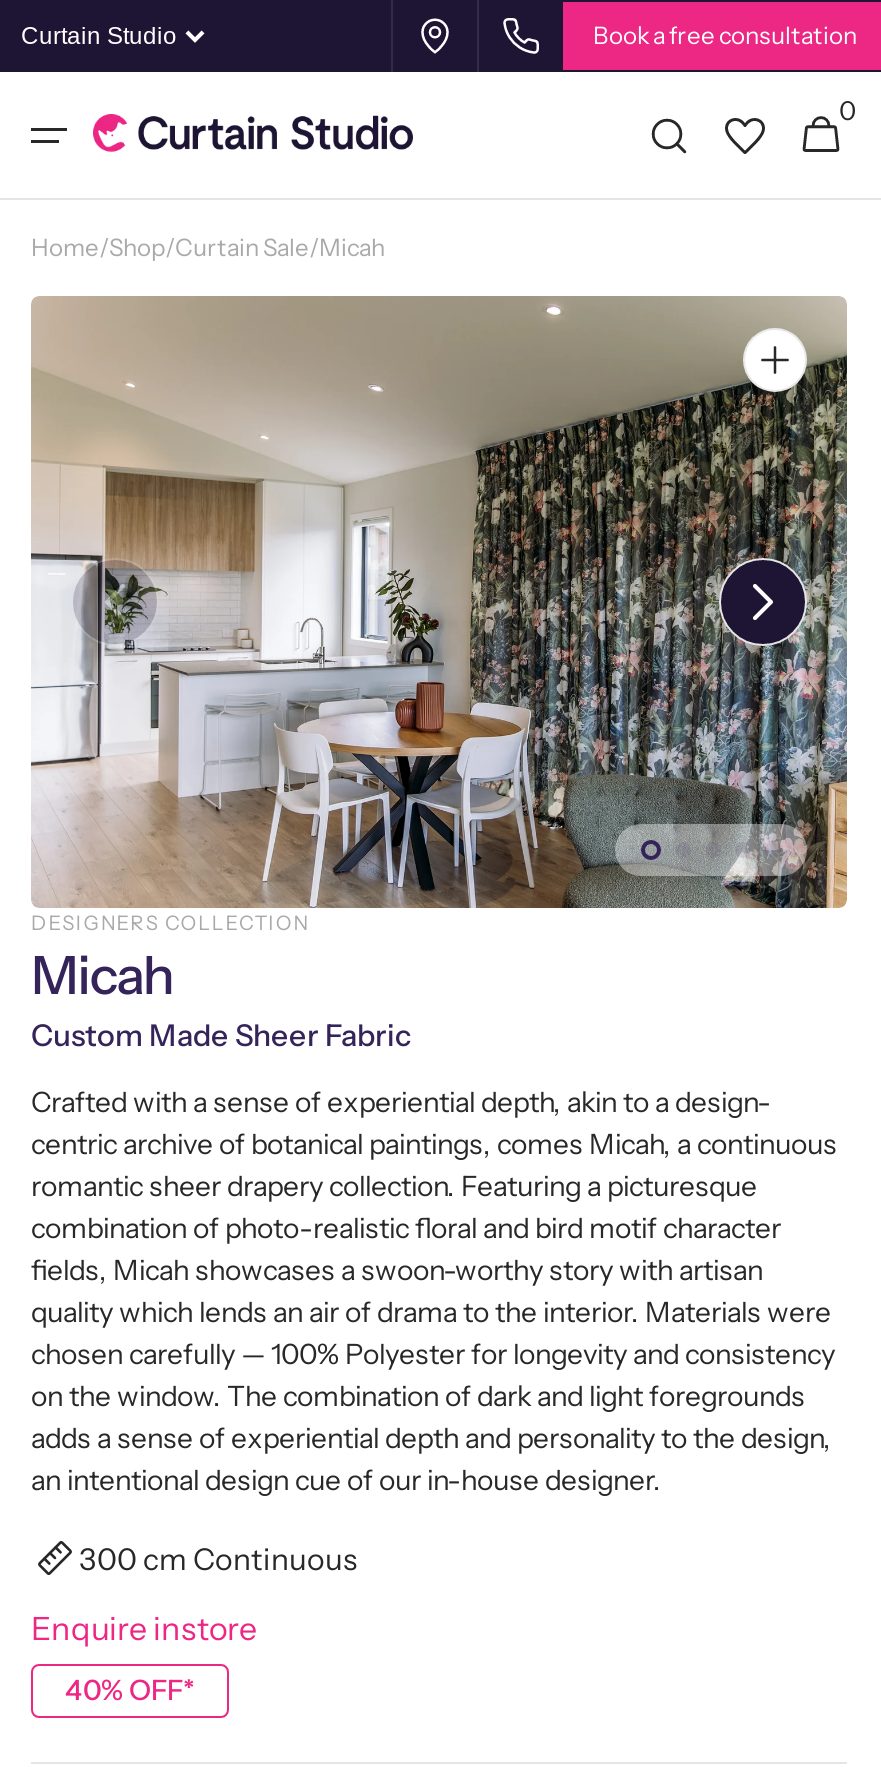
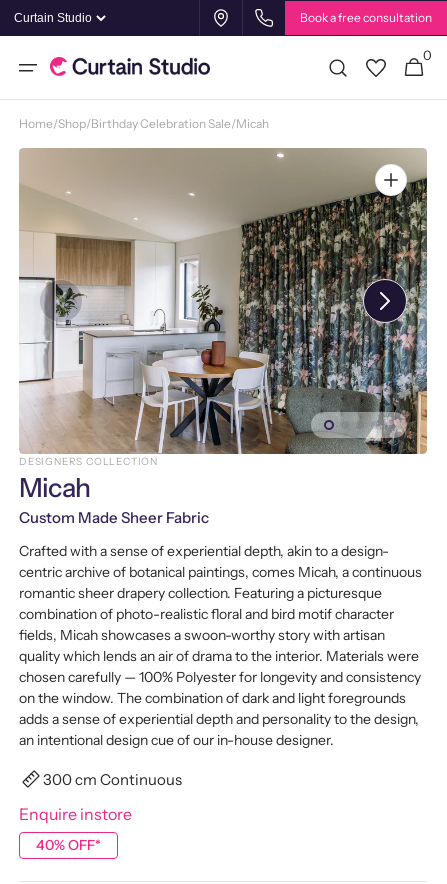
- Home/Shop/Curtain Sale/Micah
+ Home/Shop/Birthday Celebration Sale/Micah
